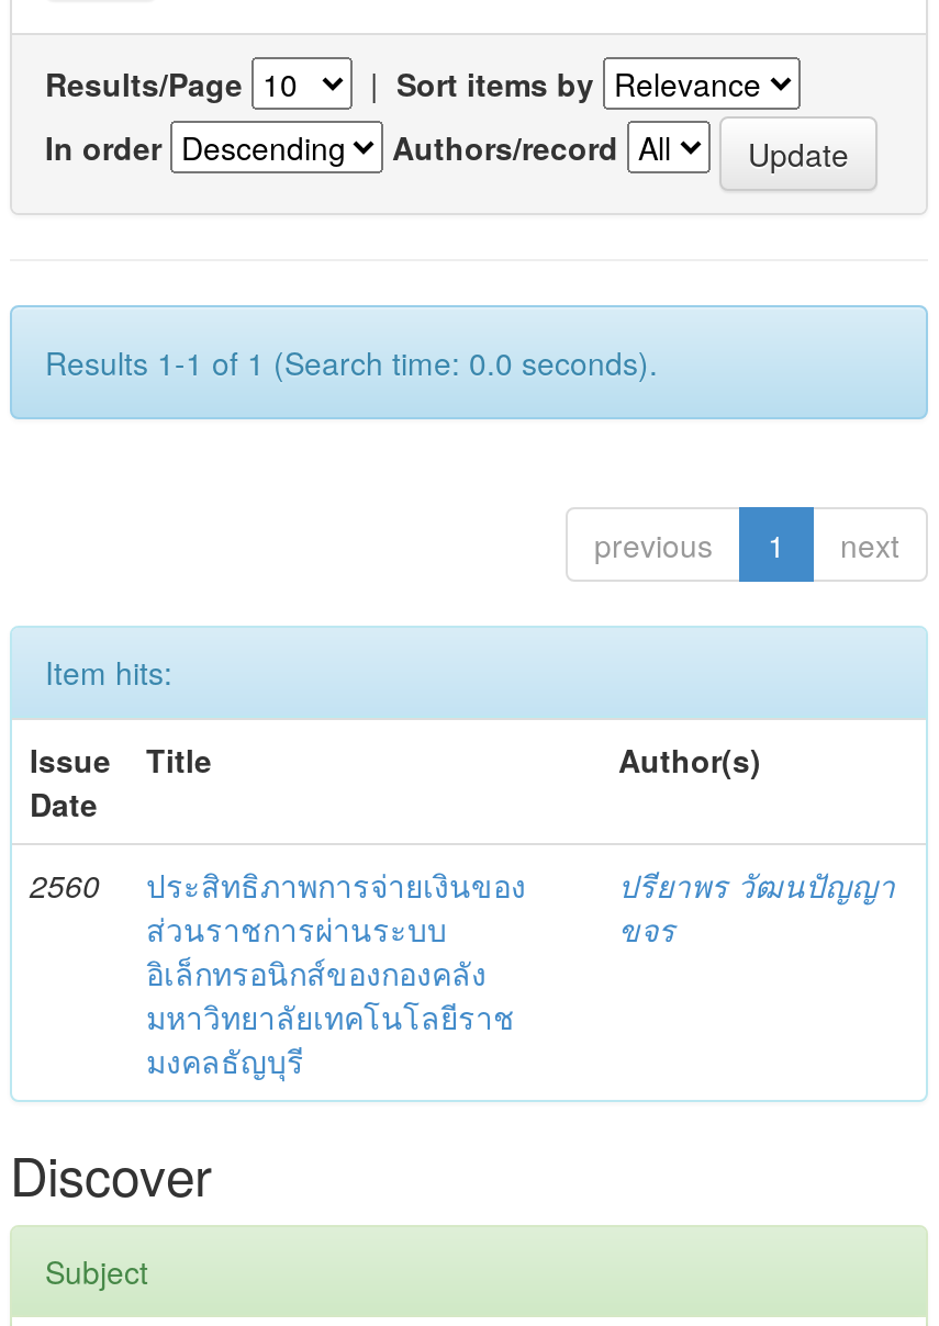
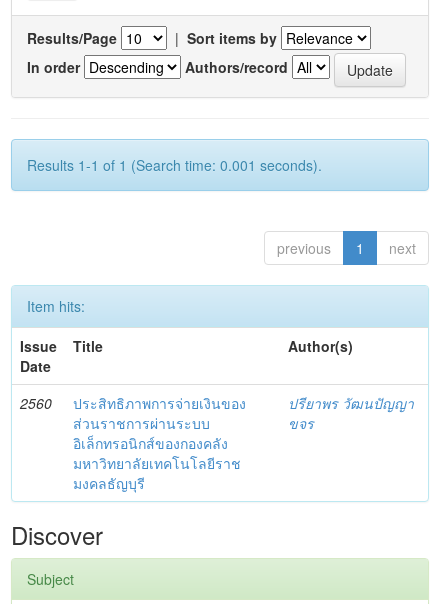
- Results 1-1 of 1 (Search time: 0.0 seconds).
+ Results 1-1 of 1 (Search time: 0.001 seconds).
